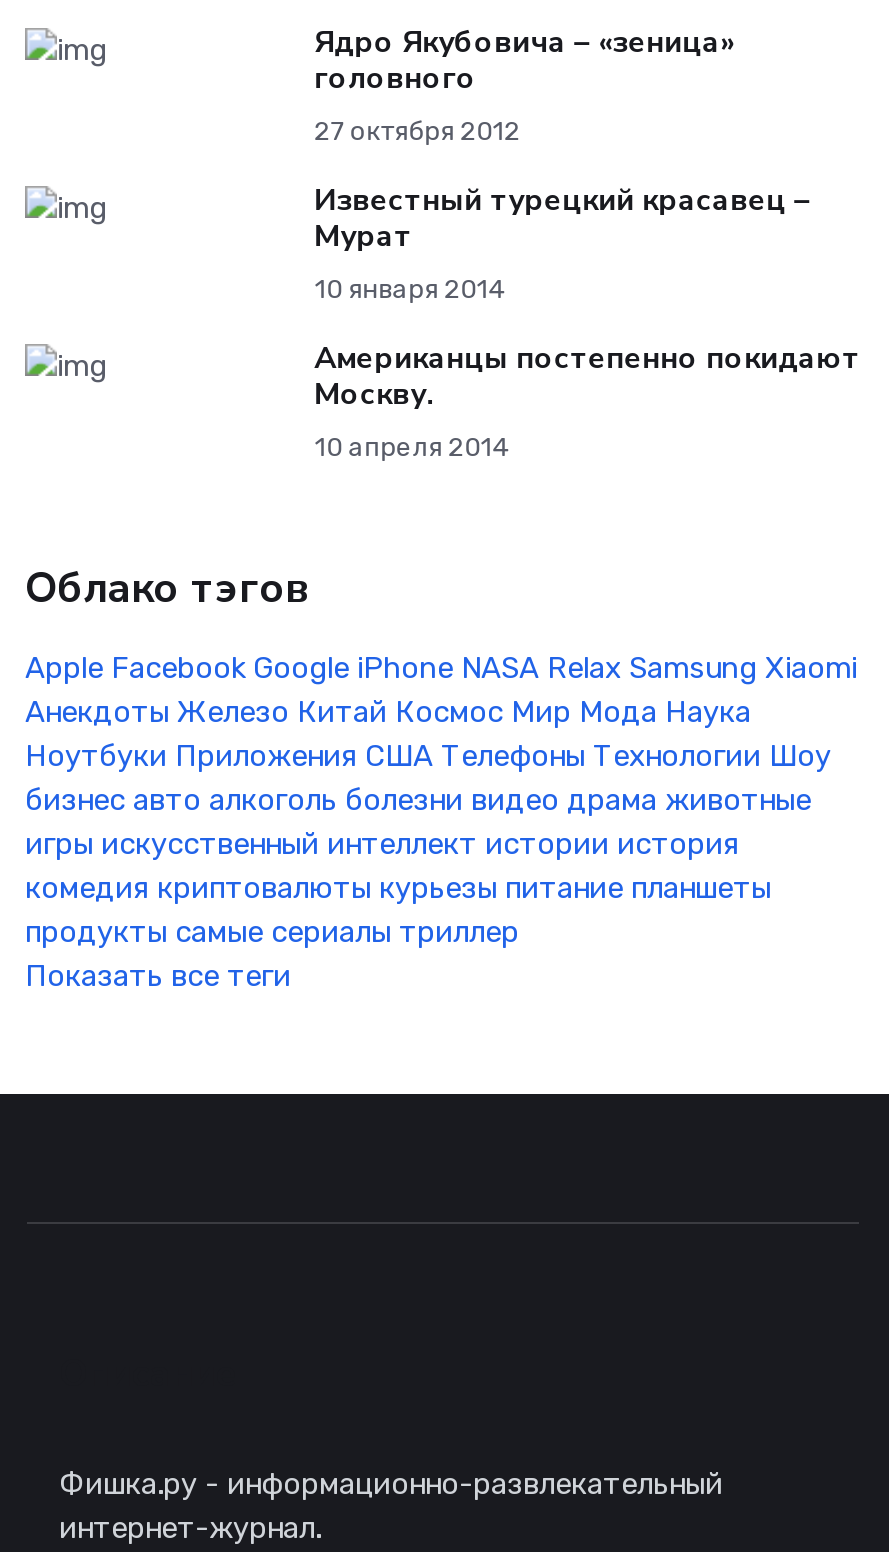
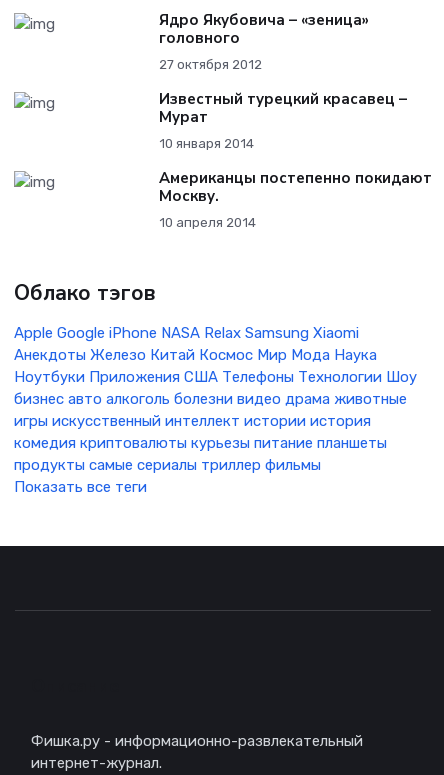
- Apple Facebook Google iPhone NASA Relax Samsung Xiaomi
+ Apple Google iPhone NASA Relax Samsung Xiaomi

- продукты самые сериалы триллер
+ продукты самые сериалы триллер фильмы
